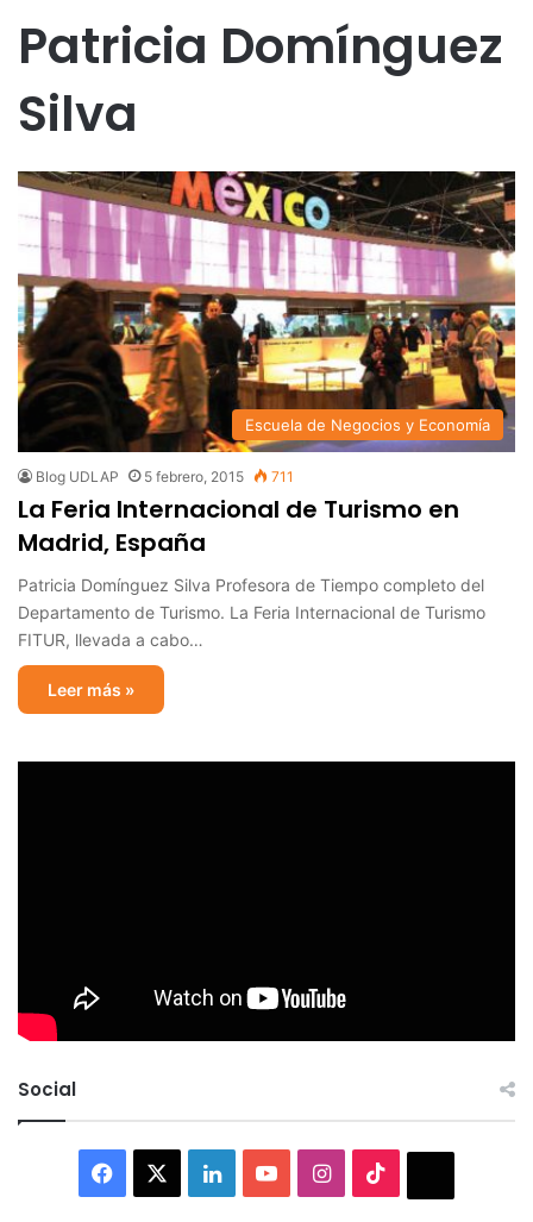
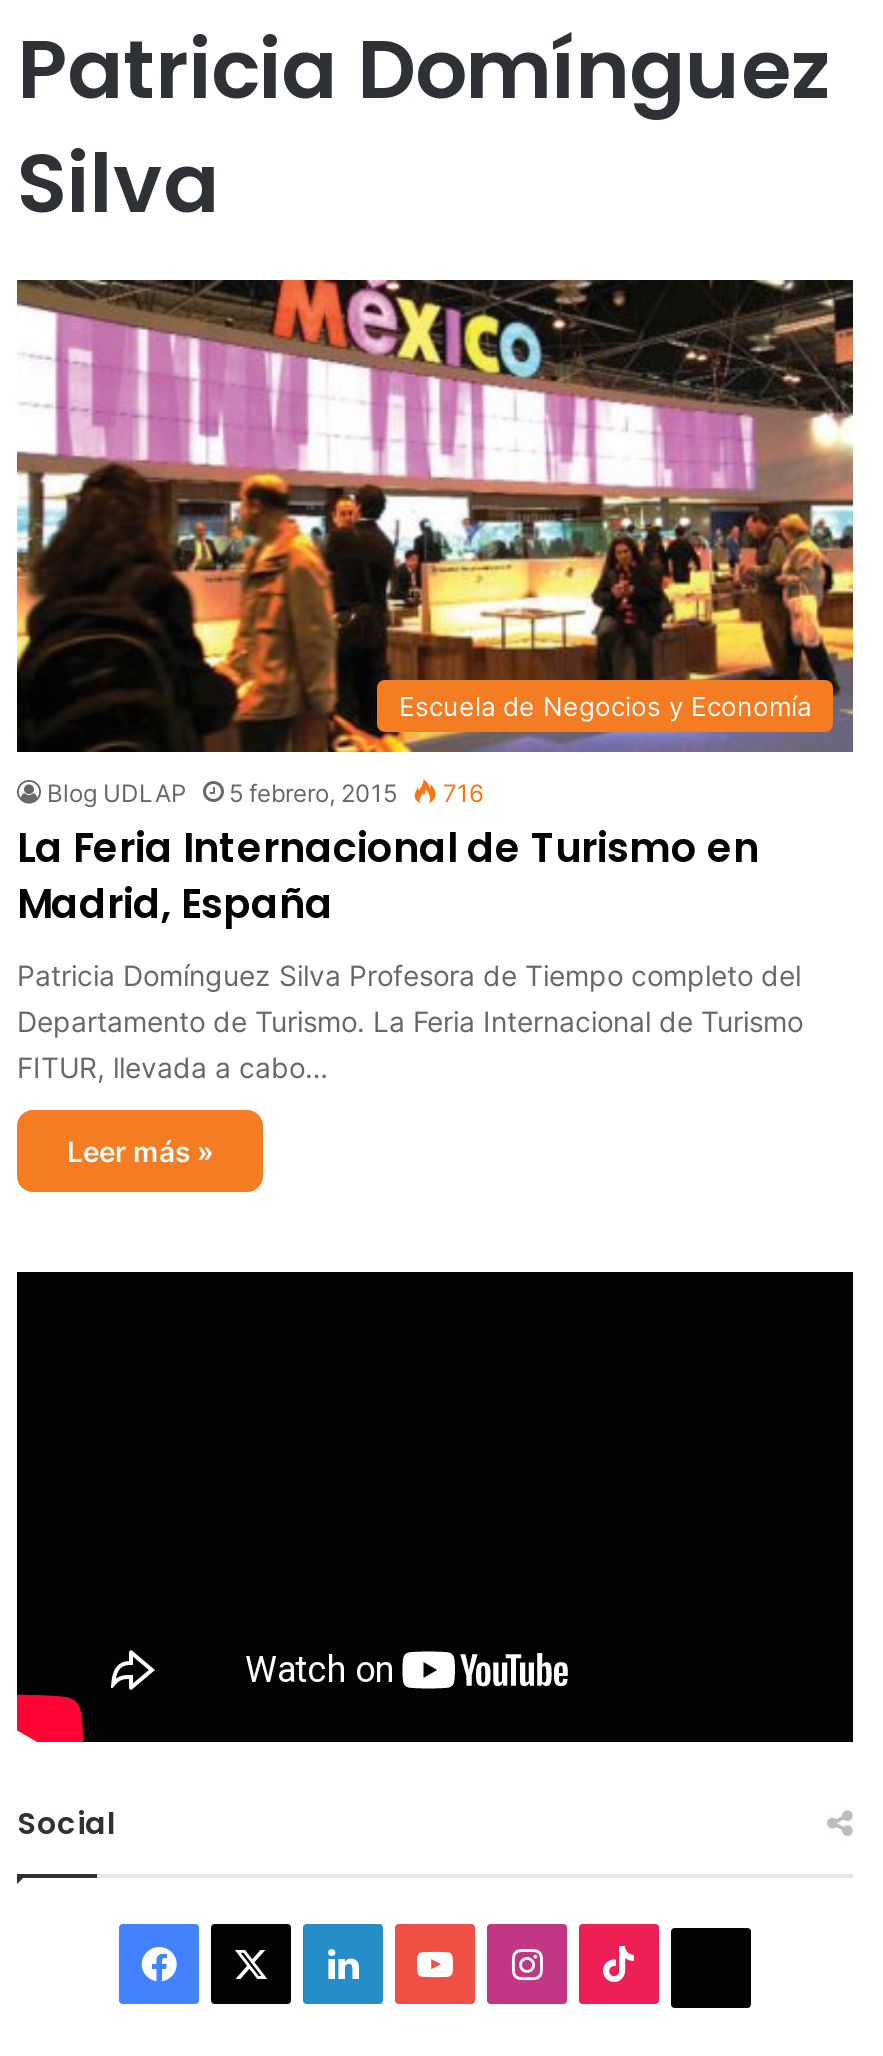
- Blog UDLAP 5 febrero, 2015 711
+ Blog UDLAP 5 febrero, 2015 716
